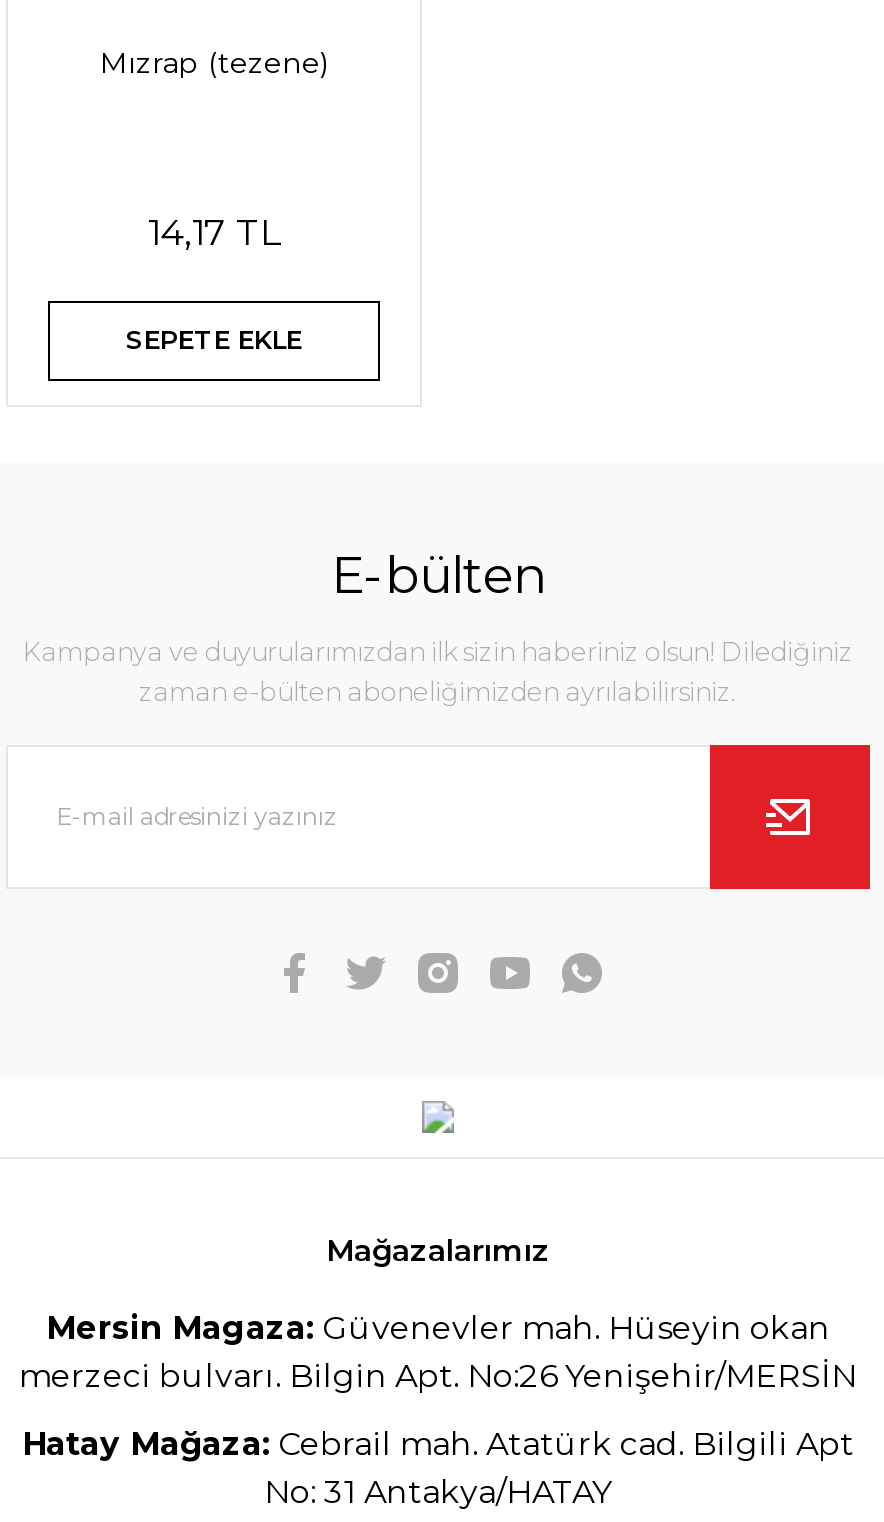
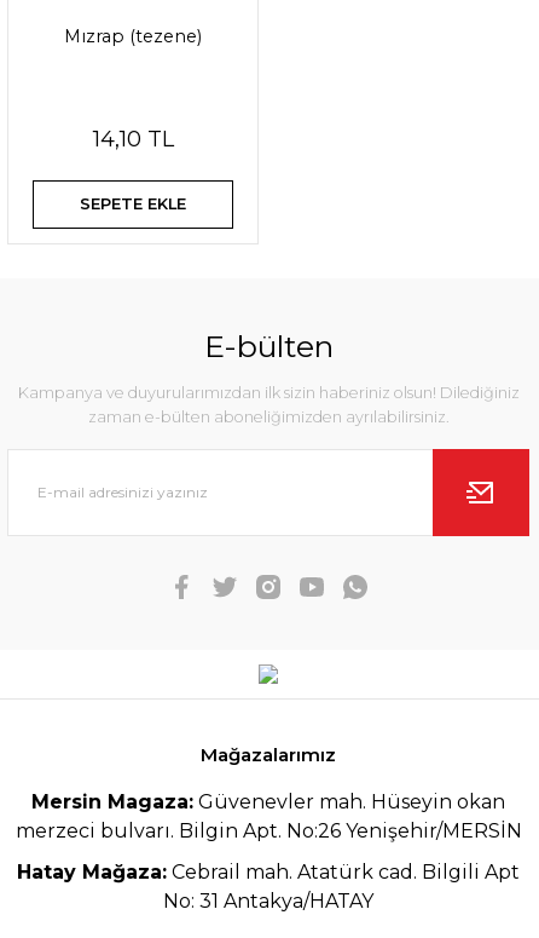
- 14,17 TL
+ 14,10 TL
